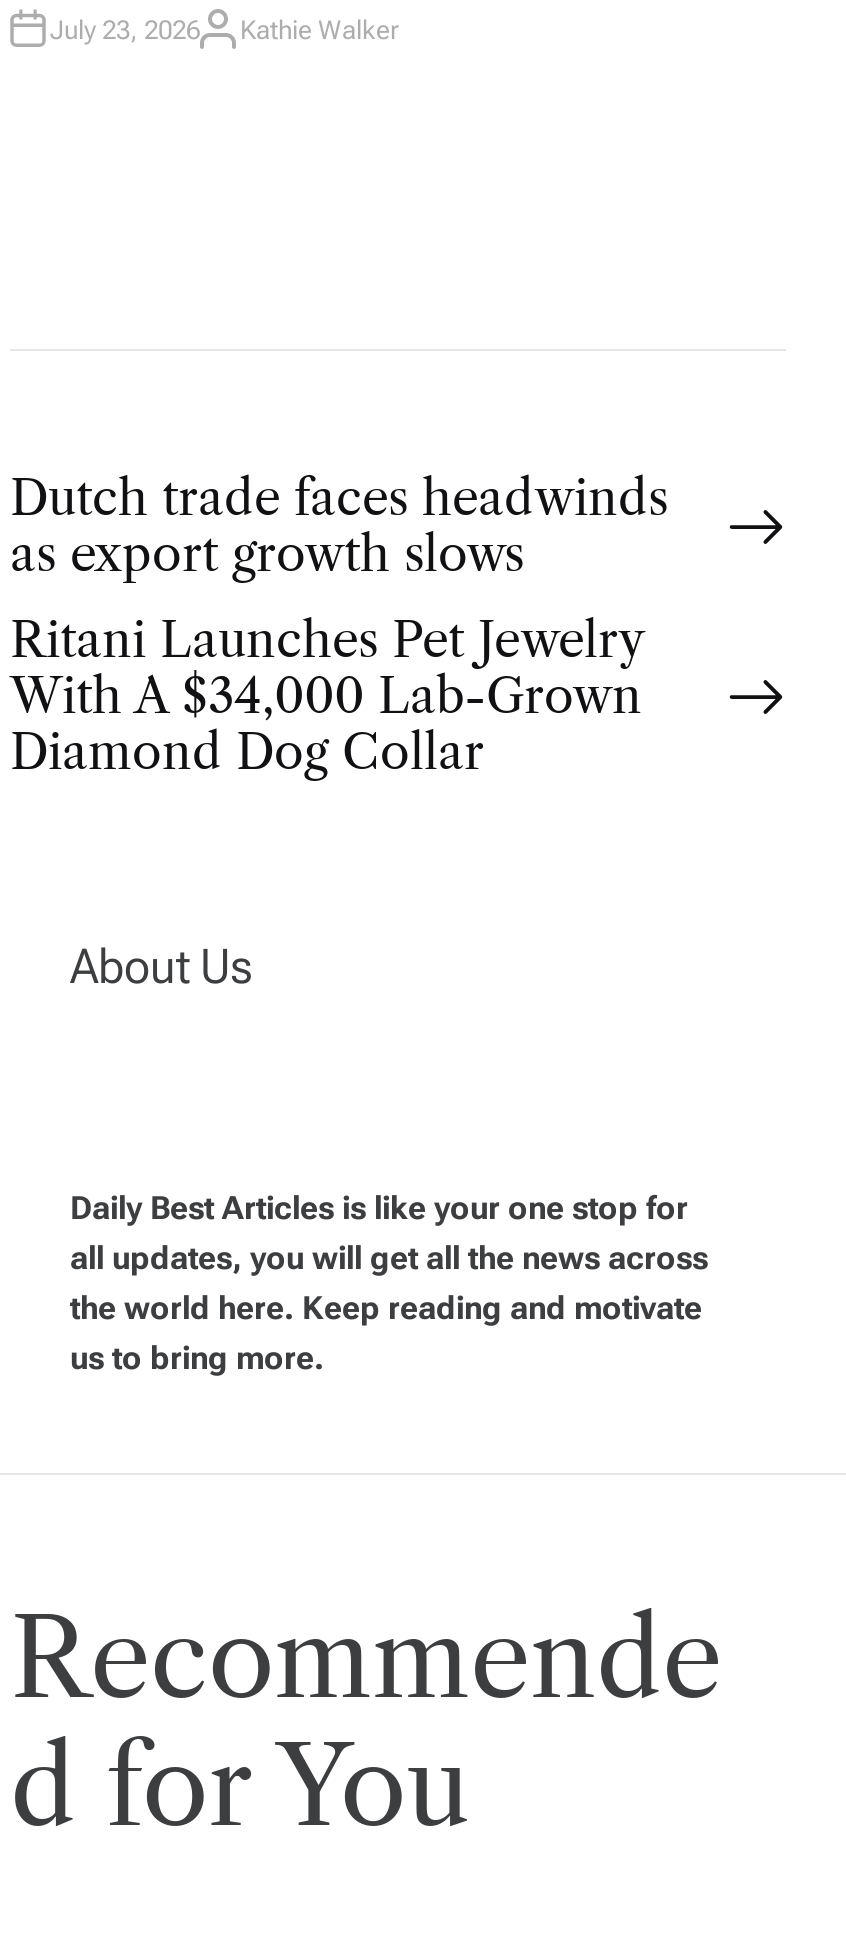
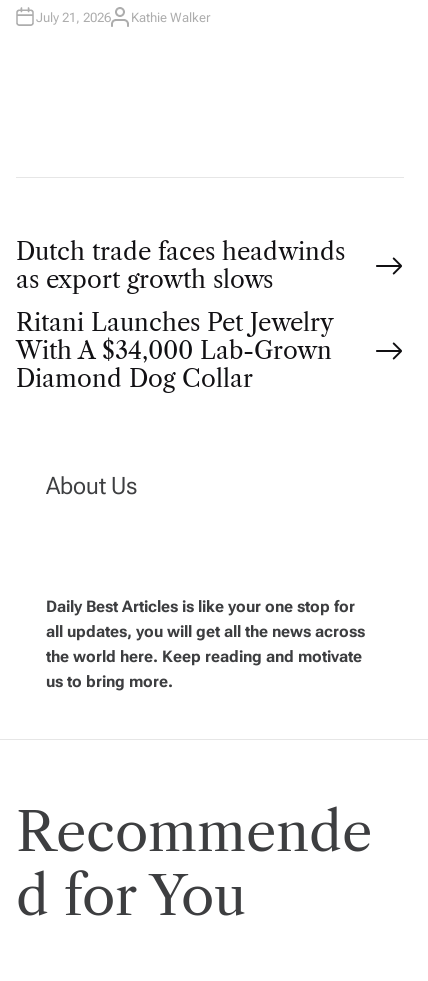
- July 23, 2026A Kathie Walker
+ July 21, 2026A Kathie Walker
